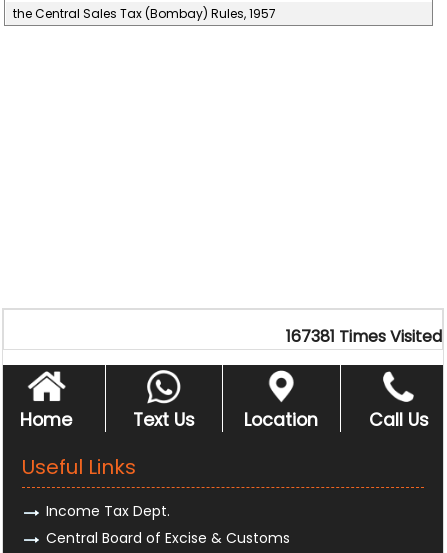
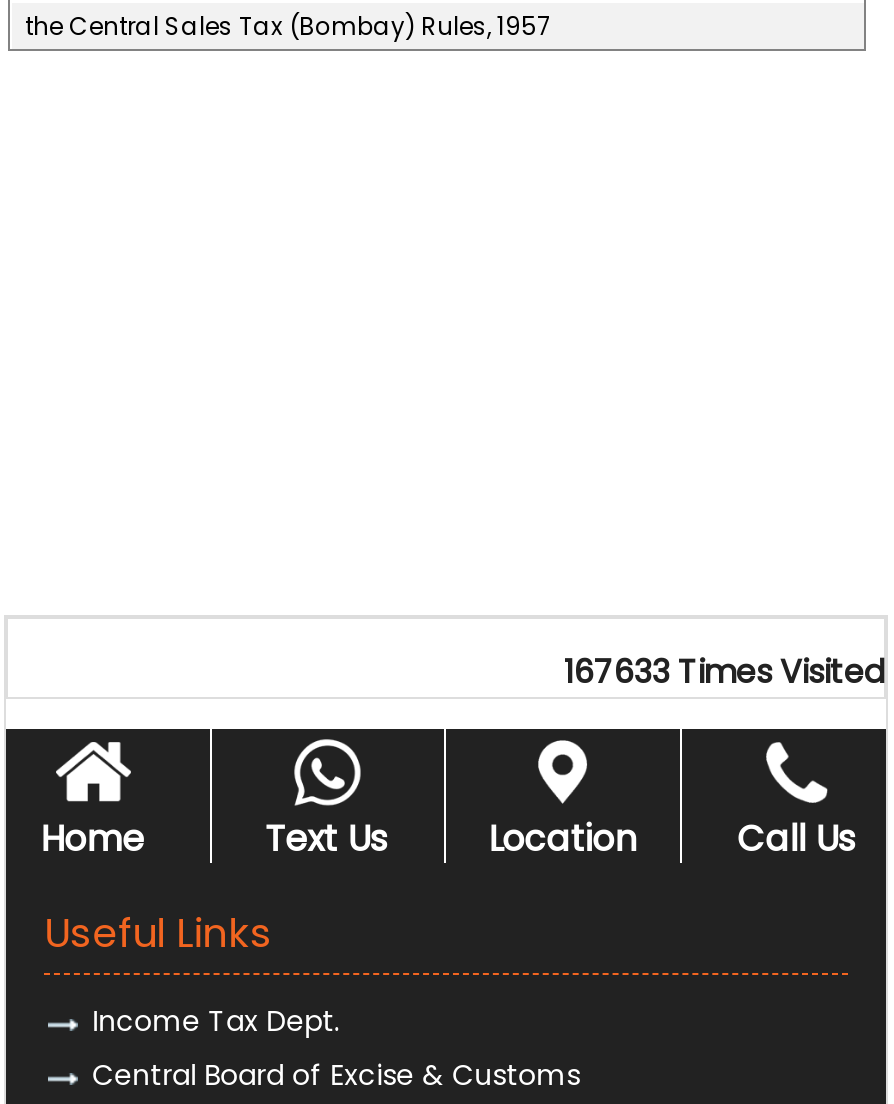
- 167381 Times Visited
+ 167633 Times Visited
